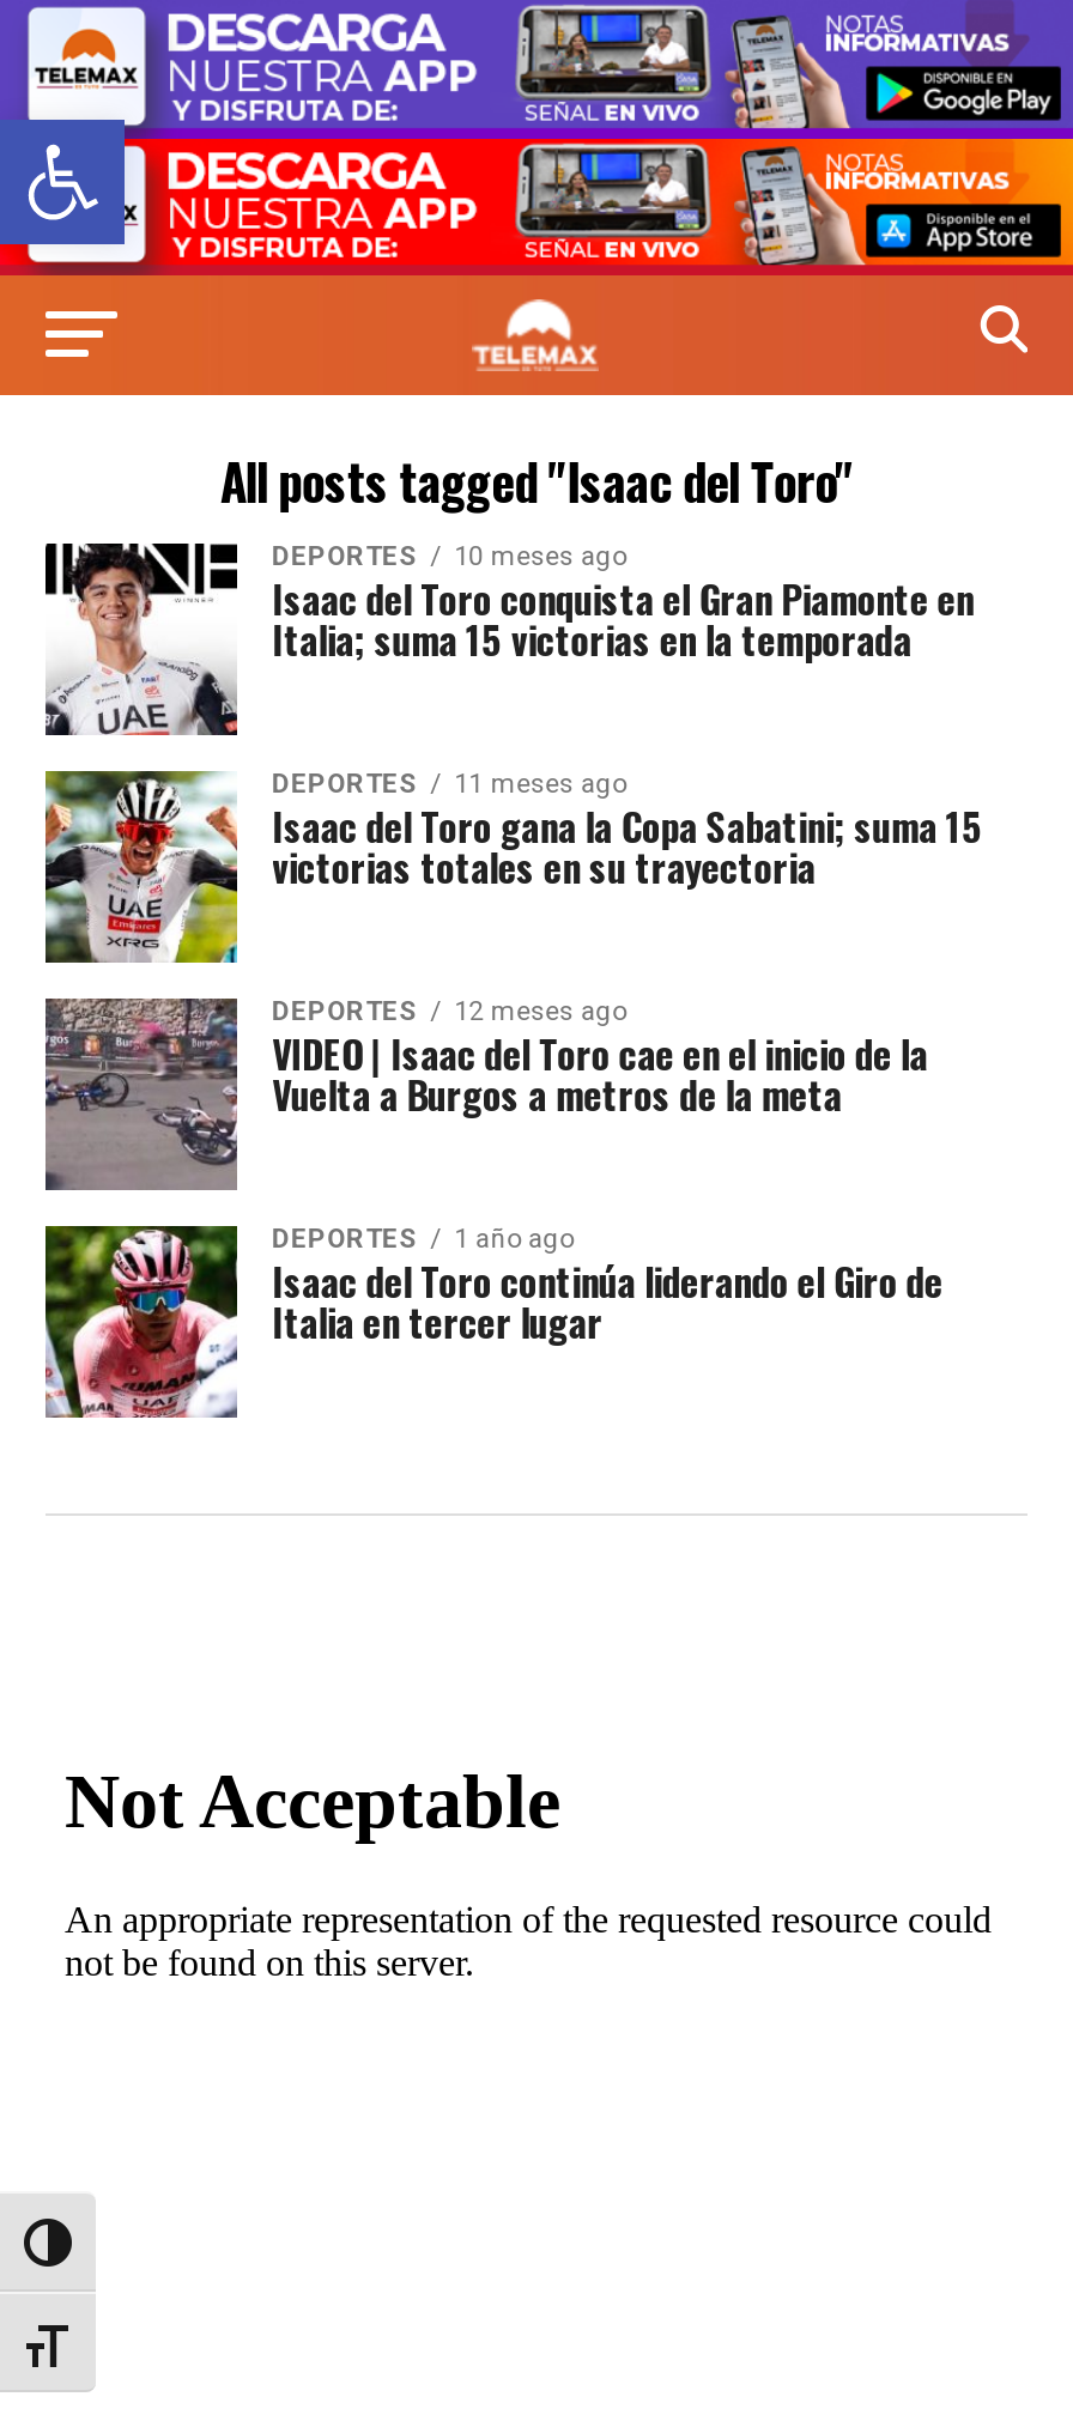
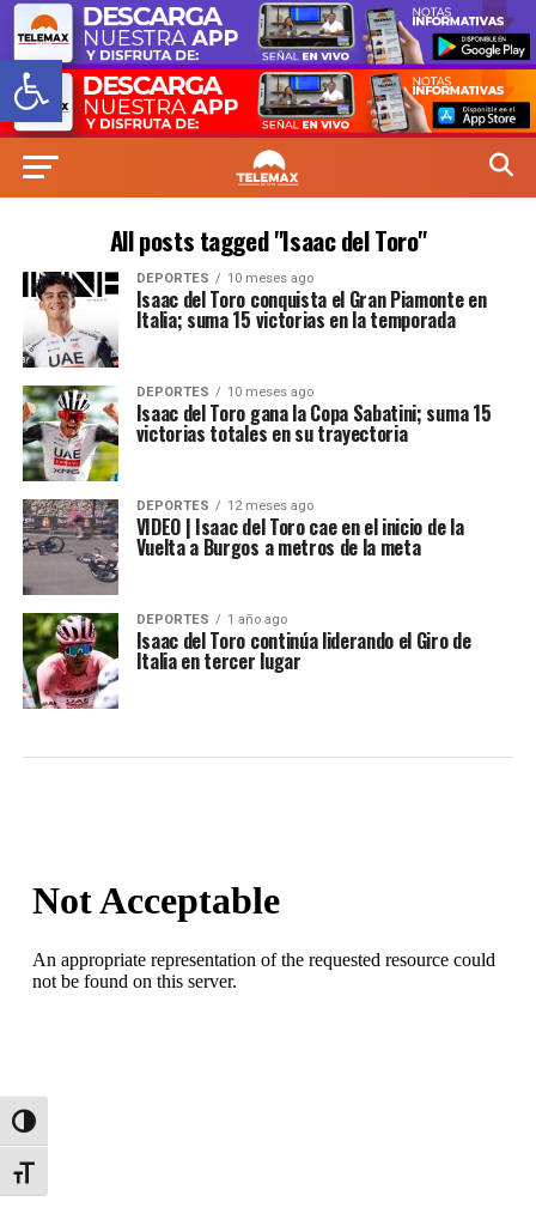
- DEPORTES 11 meses ago
+ DEPORTES 10 meses ago
